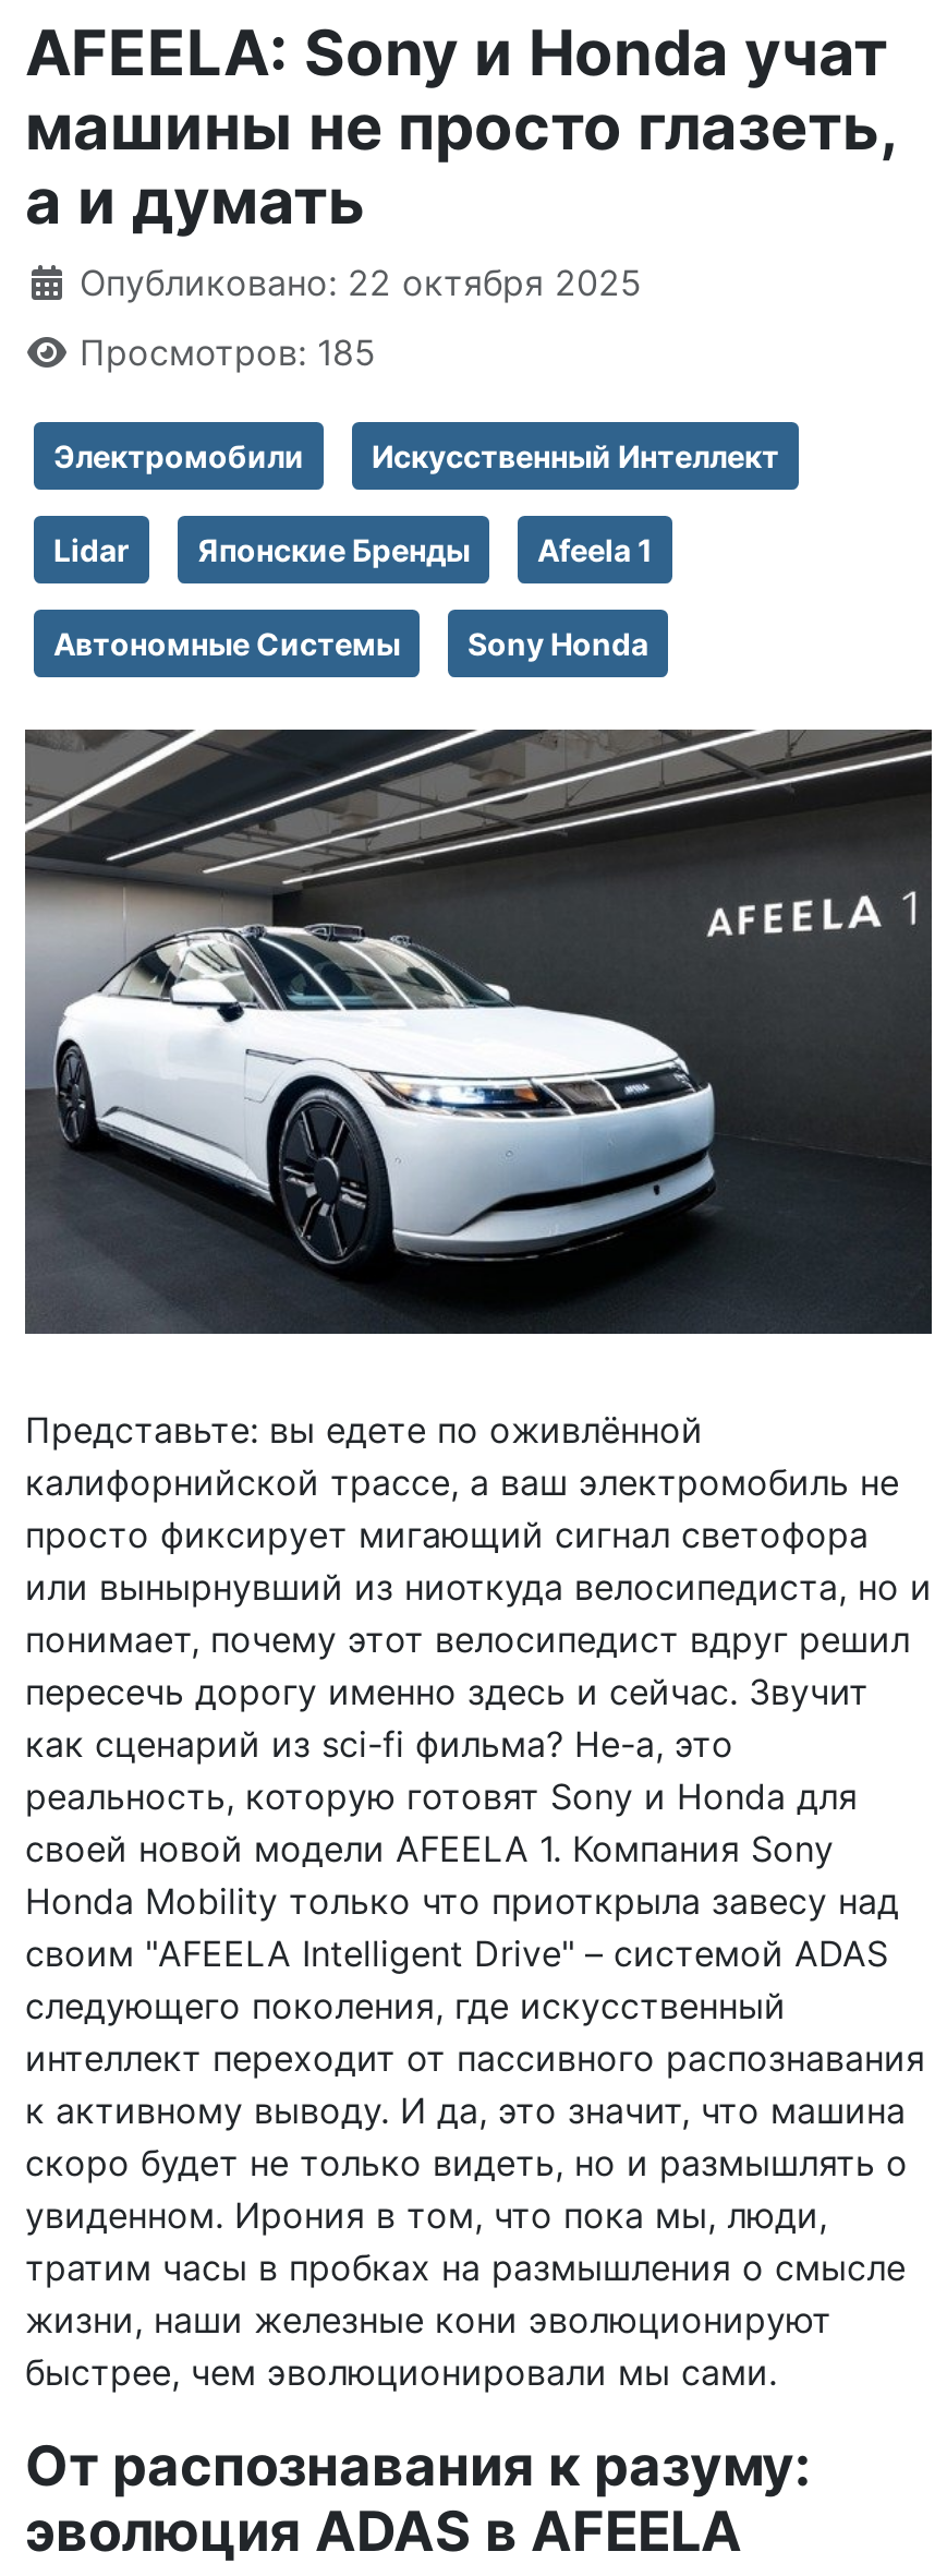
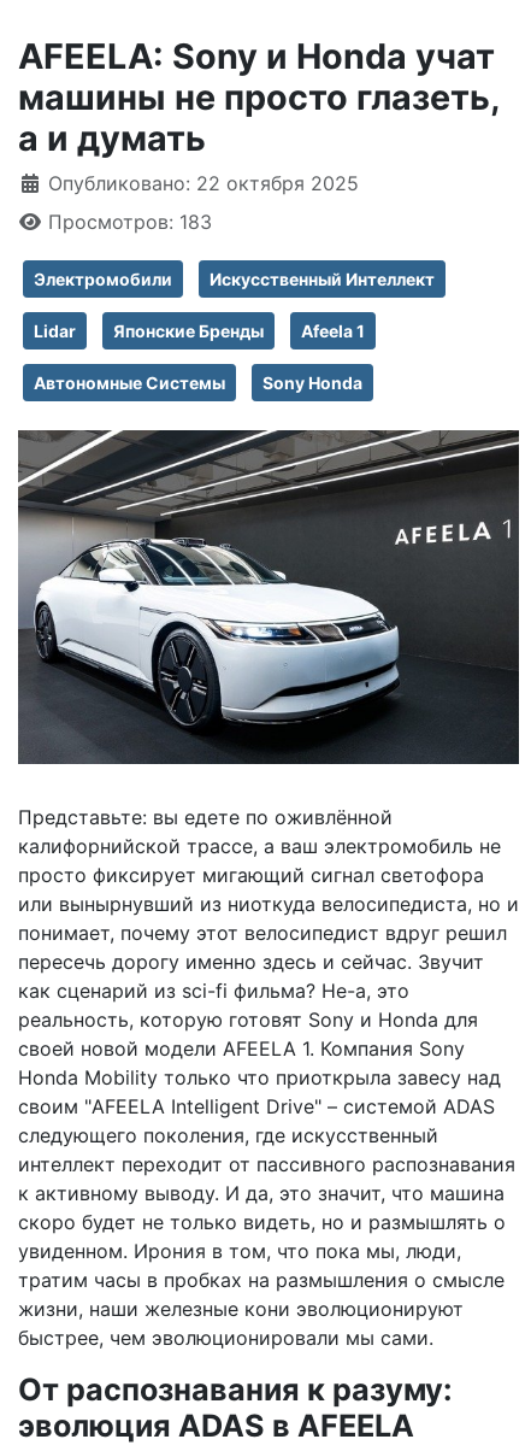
- Просмотров: 185
+ Просмотров: 183
